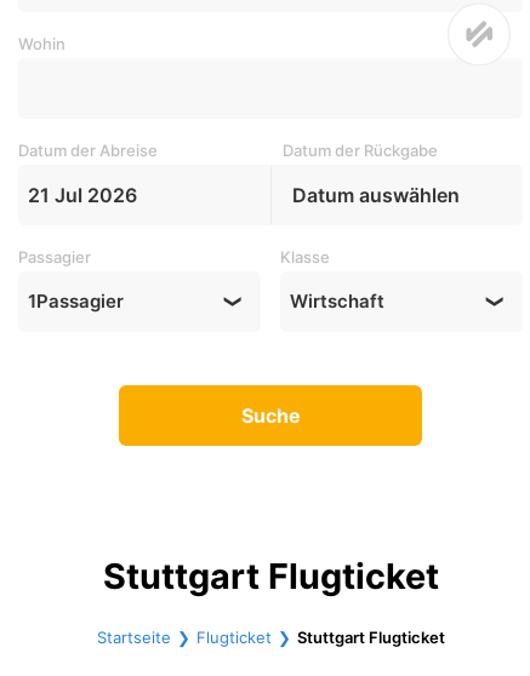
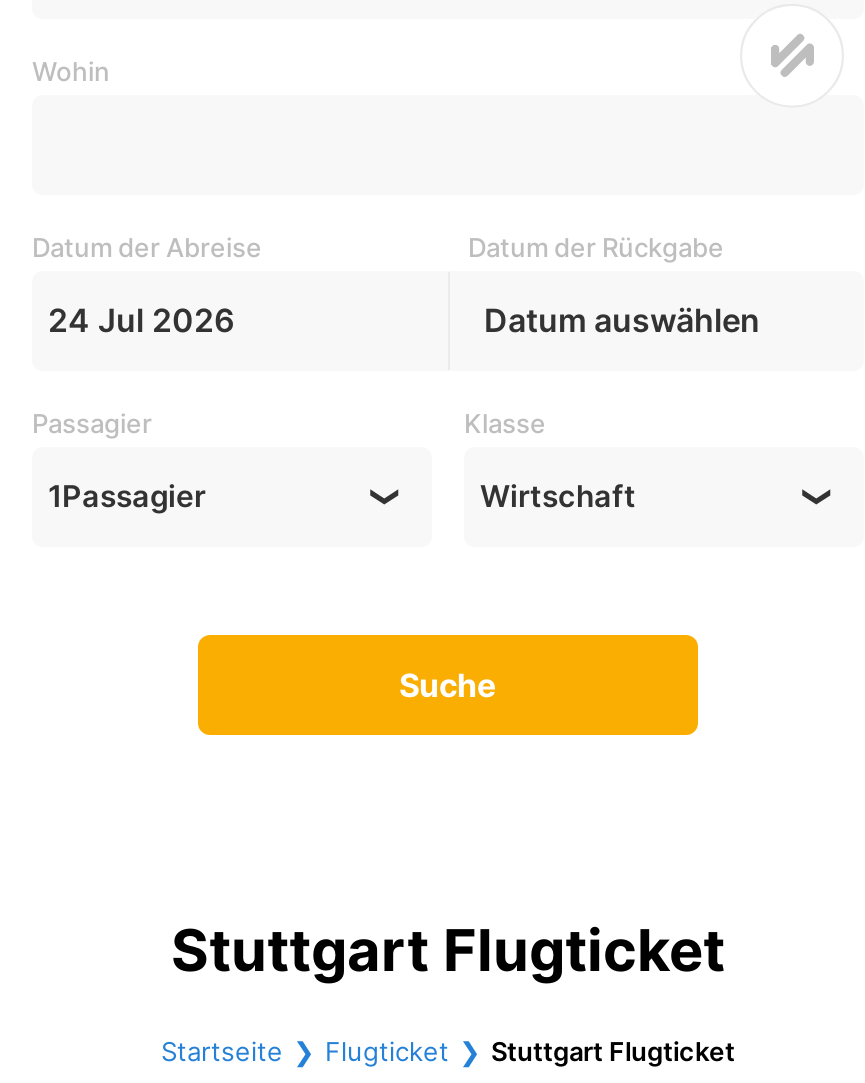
- 21 Jul 2026
+ 24 Jul 2026
